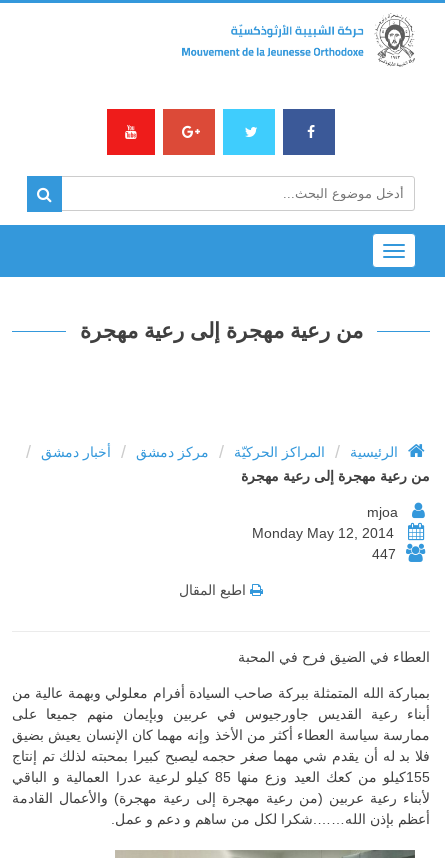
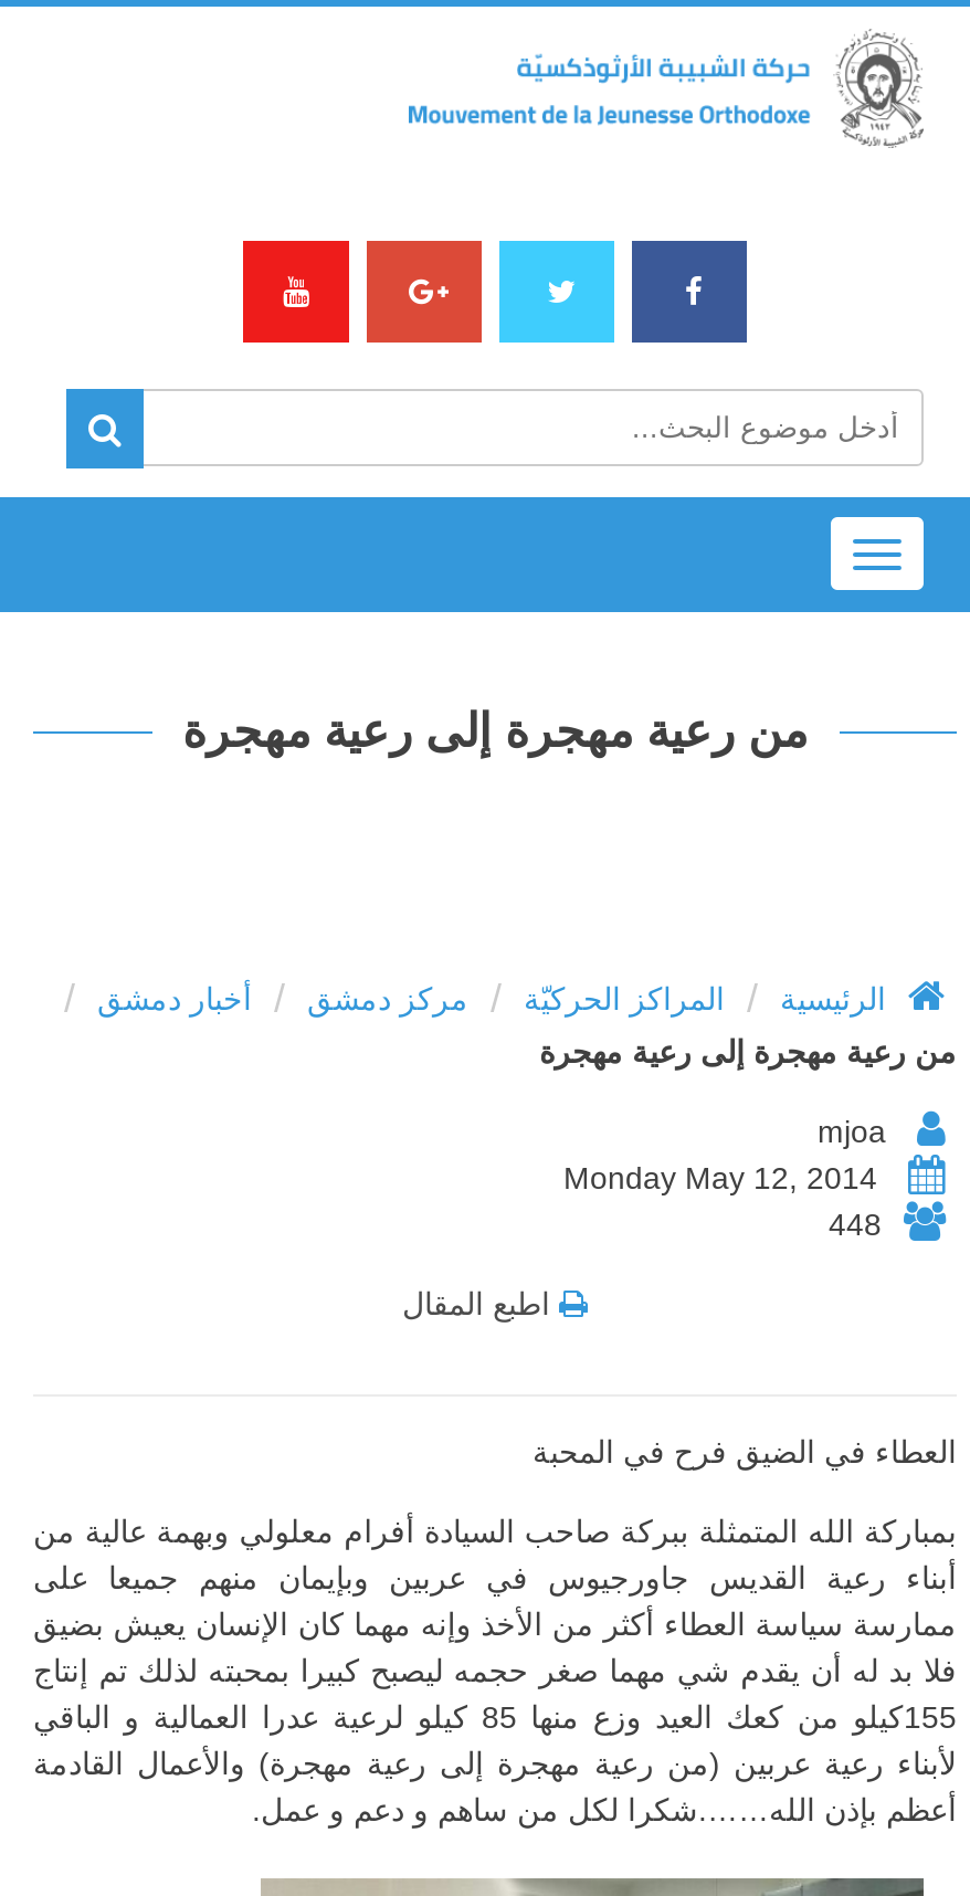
- 447
+ 448
